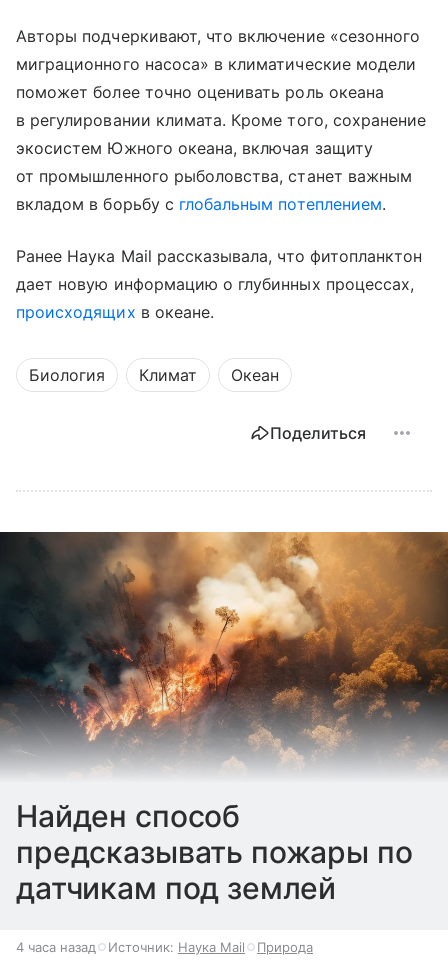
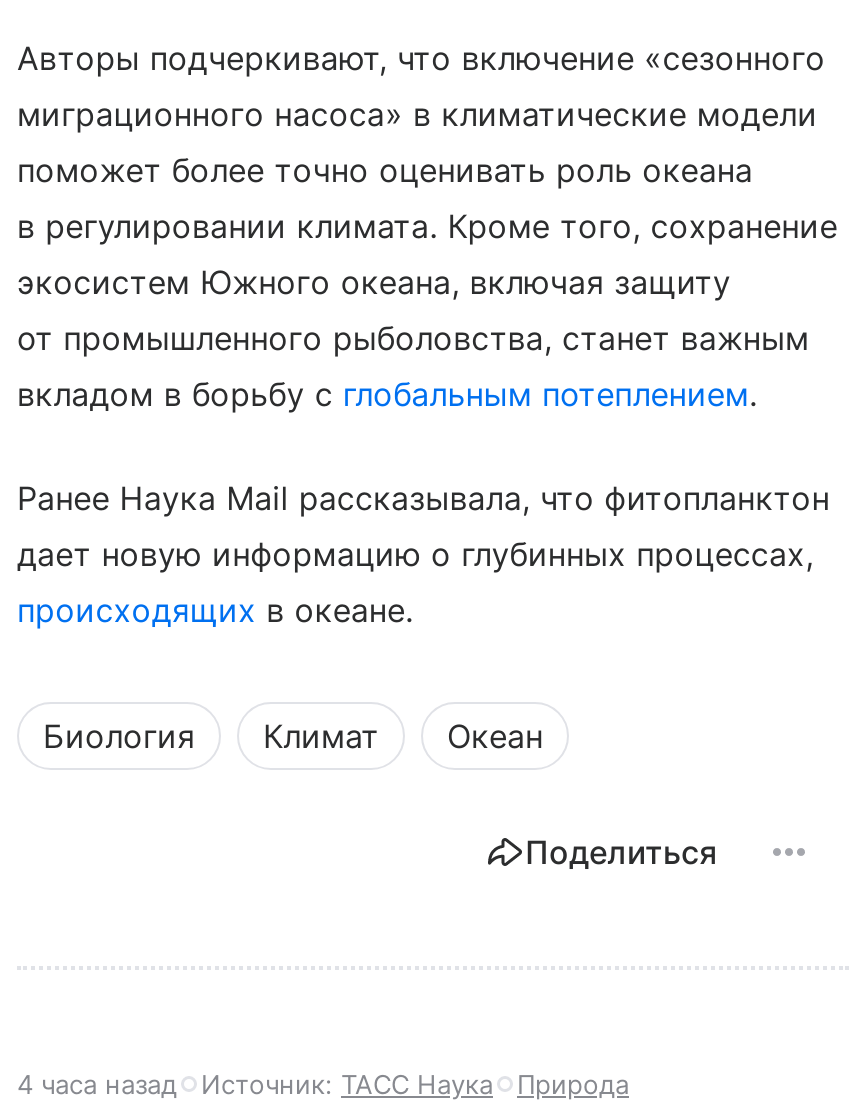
- [image]
- Найден способ
- предсказывать пожары по
- датчикам под землей

- Источник: Наука Mail
+ Источник: ТАСС Наука
